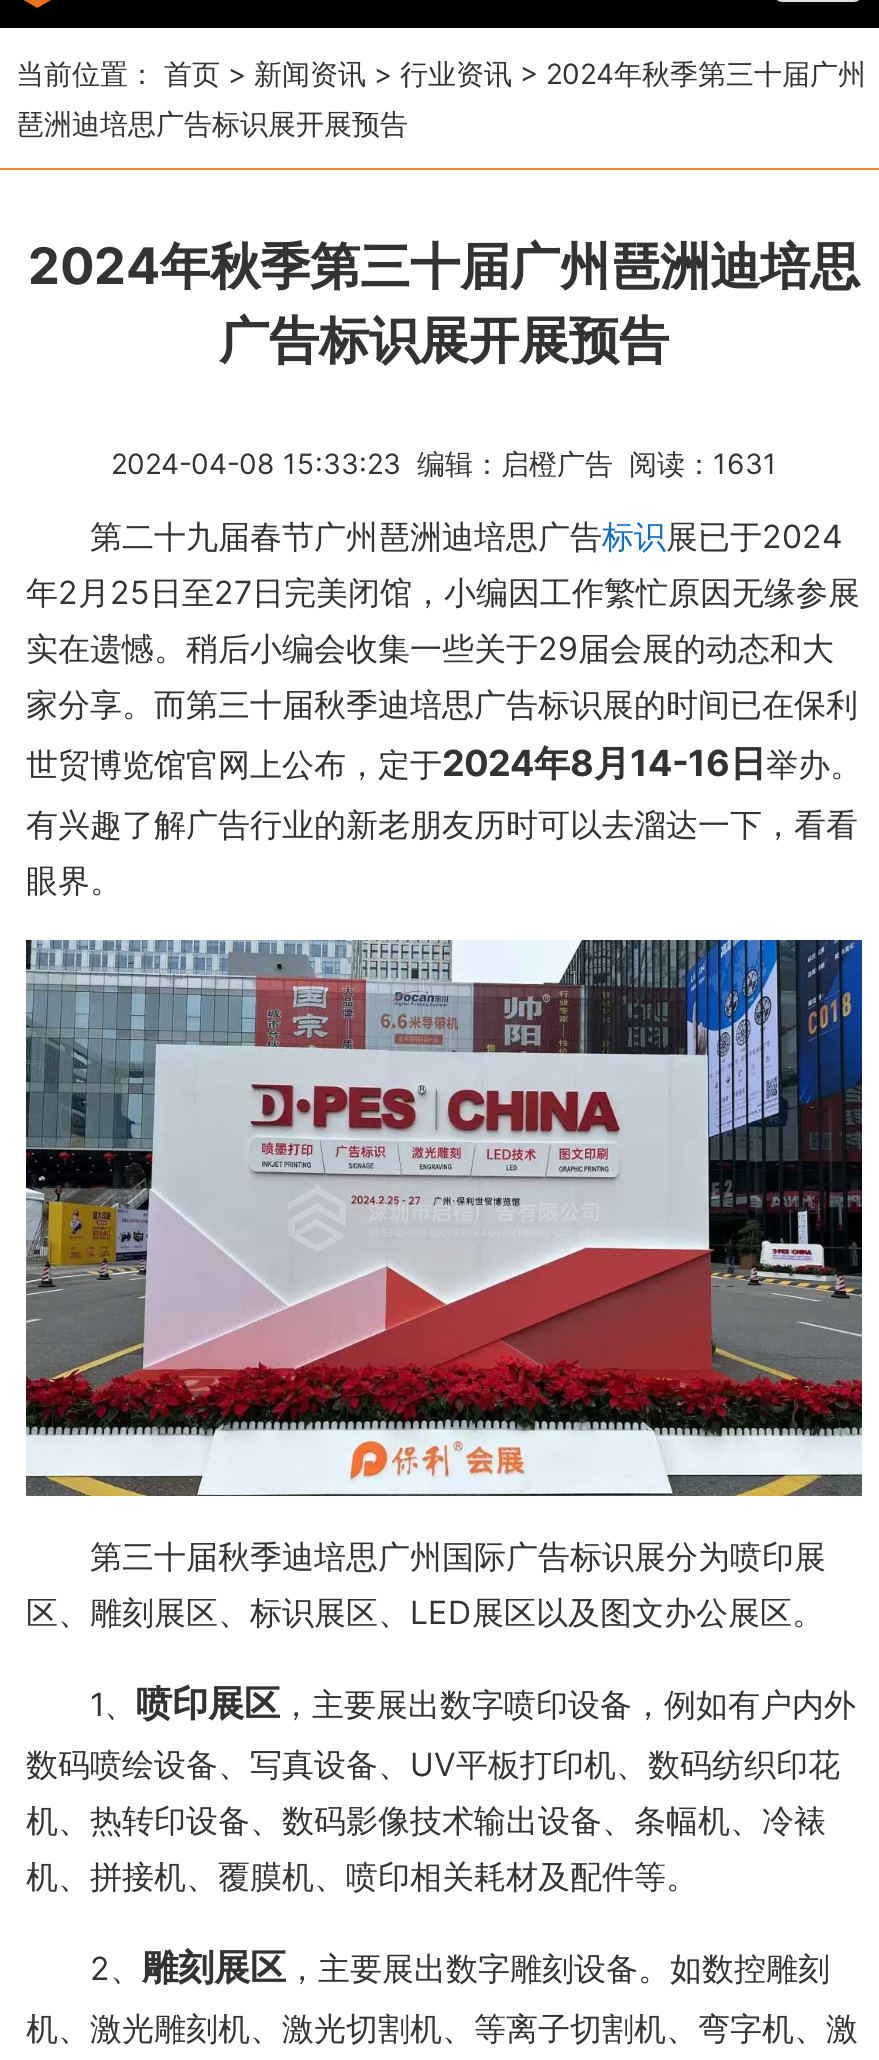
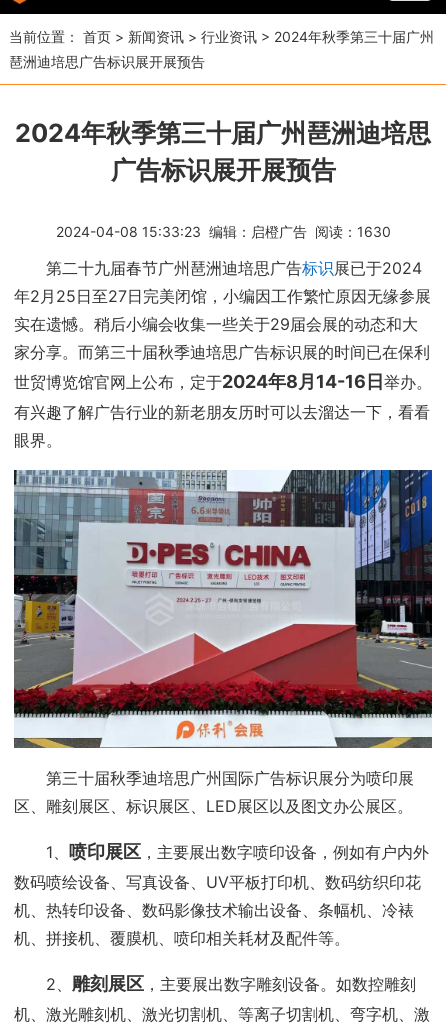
- 2024-04-08 15:33:23 编辑：启橙广告阅读：1631
+ 2024-04-08 15:33:23 编辑：启橙广告阅读：1630
